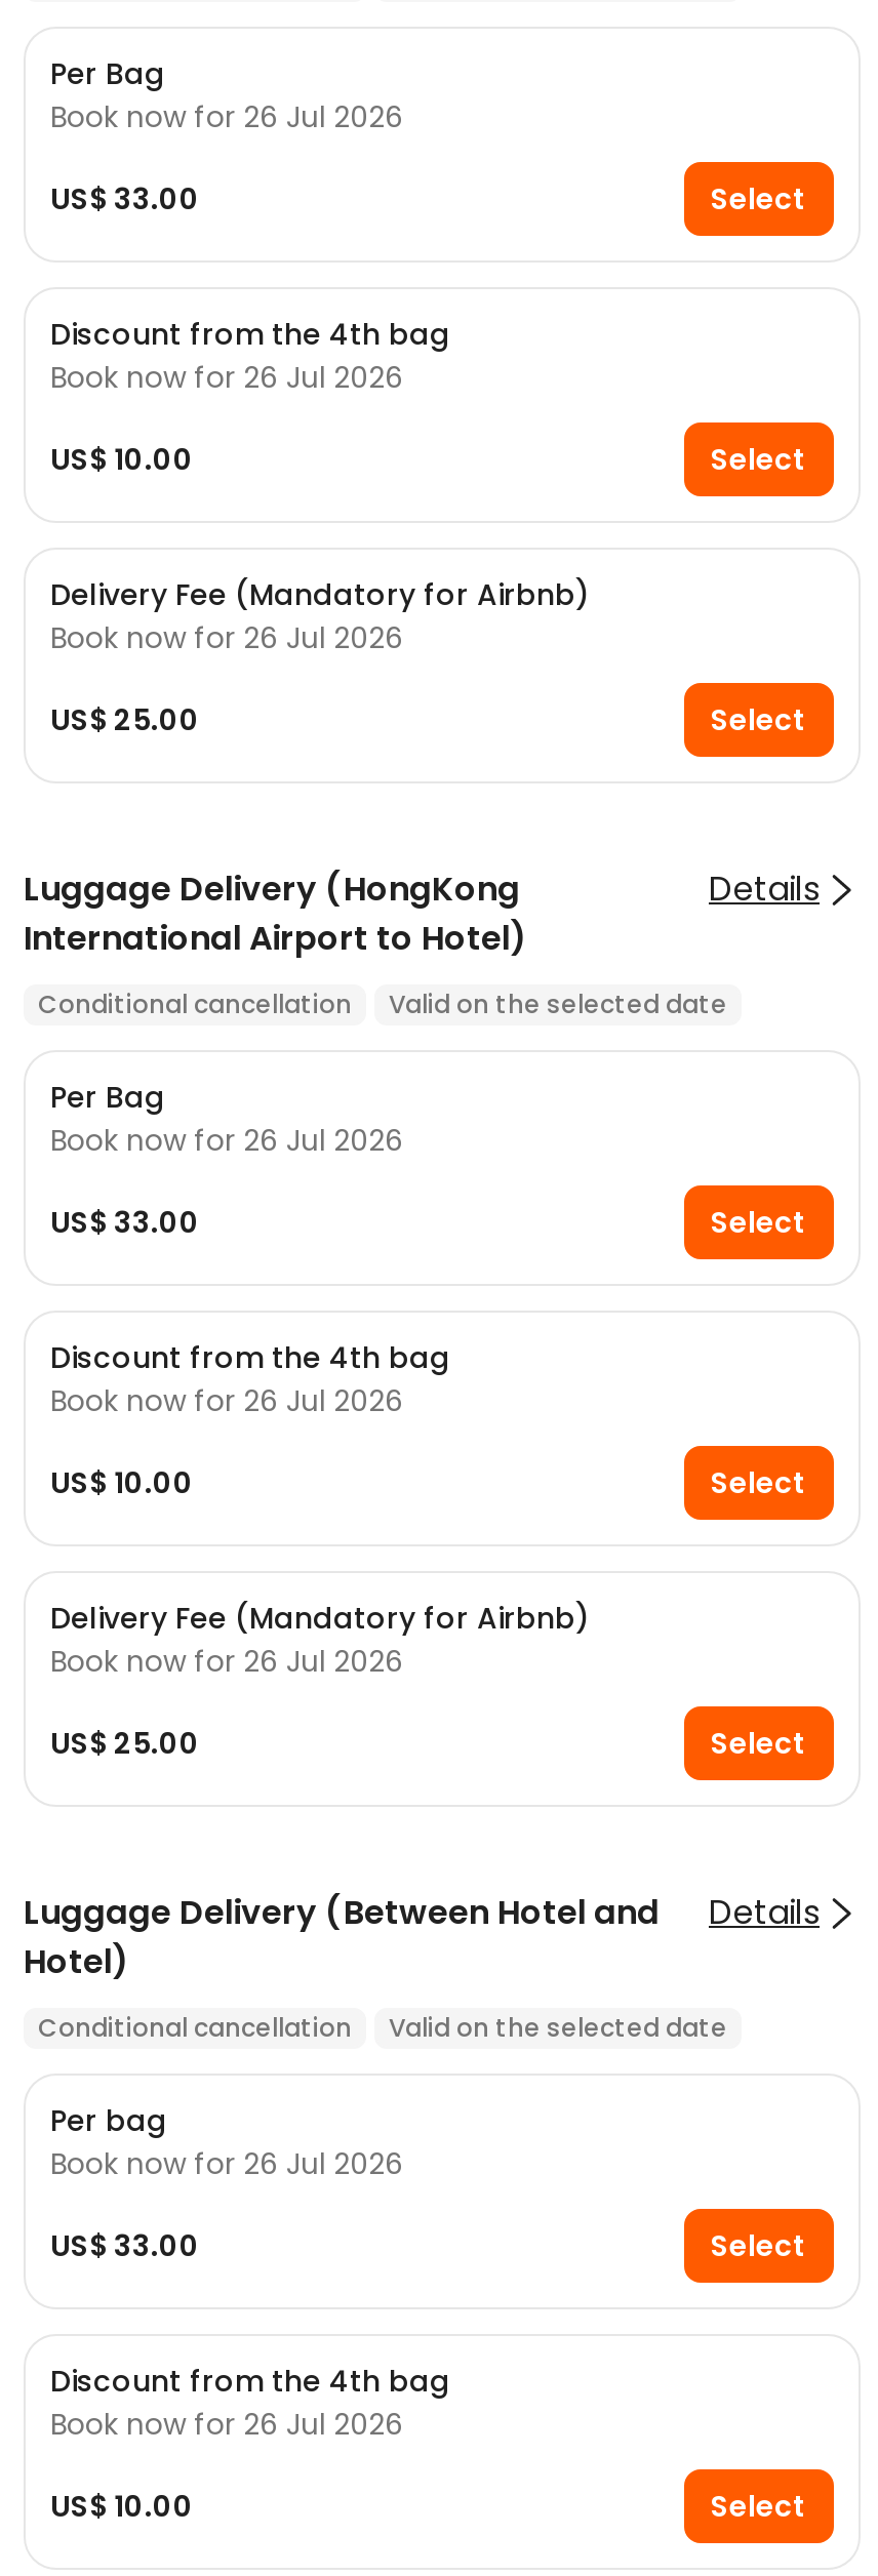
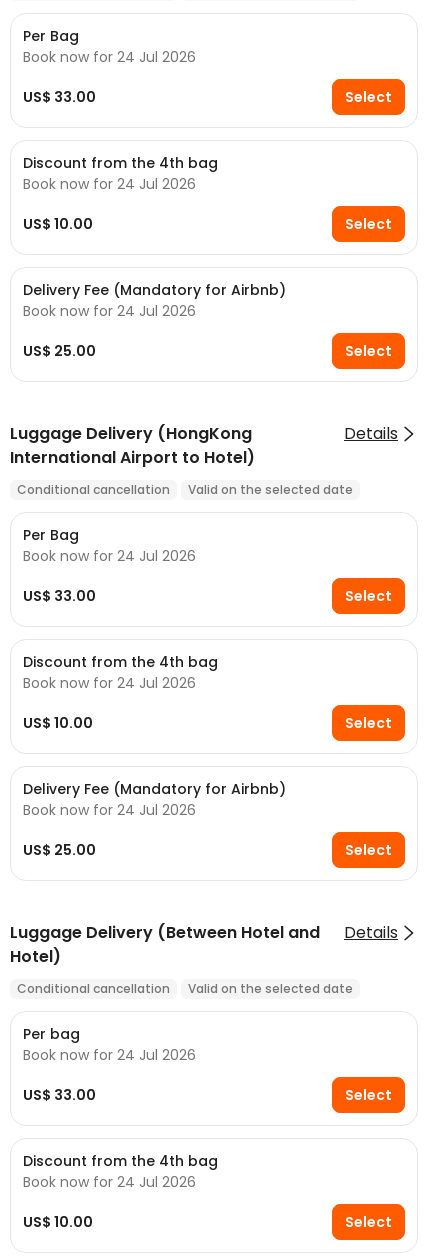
- Book now for 26 Jul 2026
+ Book now for 24 Jul 2026

- Book now for 26 Jul 2026
+ Book now for 24 Jul 2026

- Book now for 26 Jul 2026
+ Book now for 24 Jul 2026

- Book now for 26 Jul 2026
+ Book now for 24 Jul 2026

- Book now for 26 Jul 2026
+ Book now for 24 Jul 2026

- Book now for 26 Jul 2026
+ Book now for 24 Jul 2026

- Book now for 26 Jul 2026
+ Book now for 24 Jul 2026

- Book now for 26 Jul 2026
+ Book now for 24 Jul 2026
